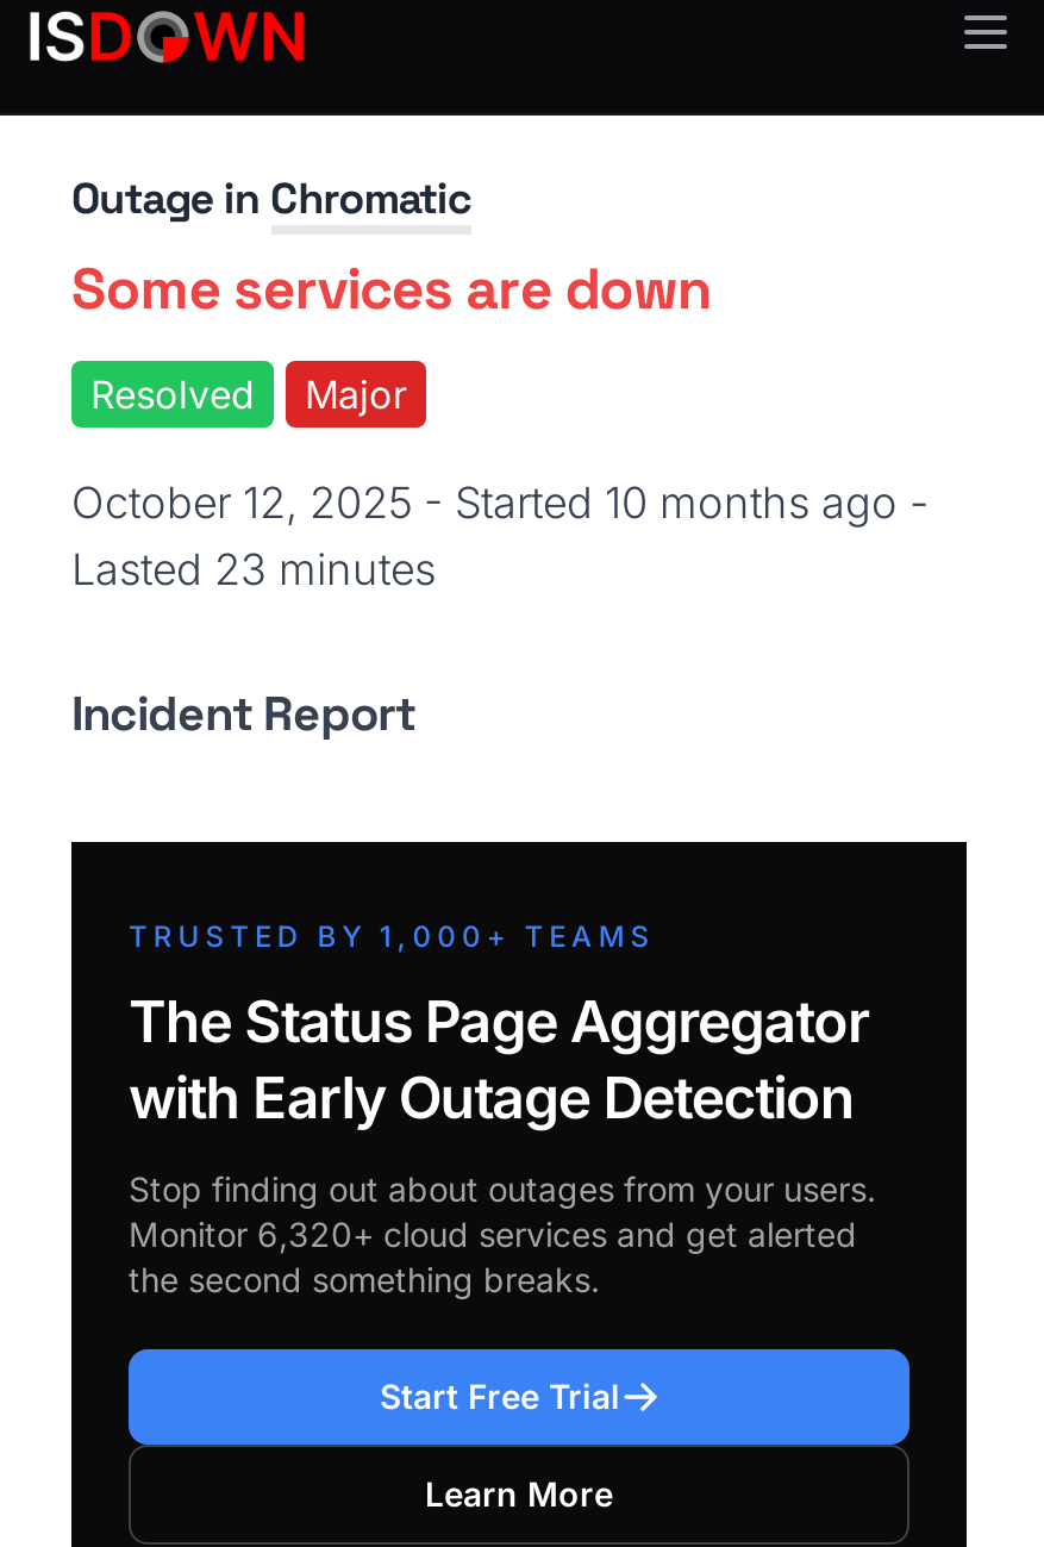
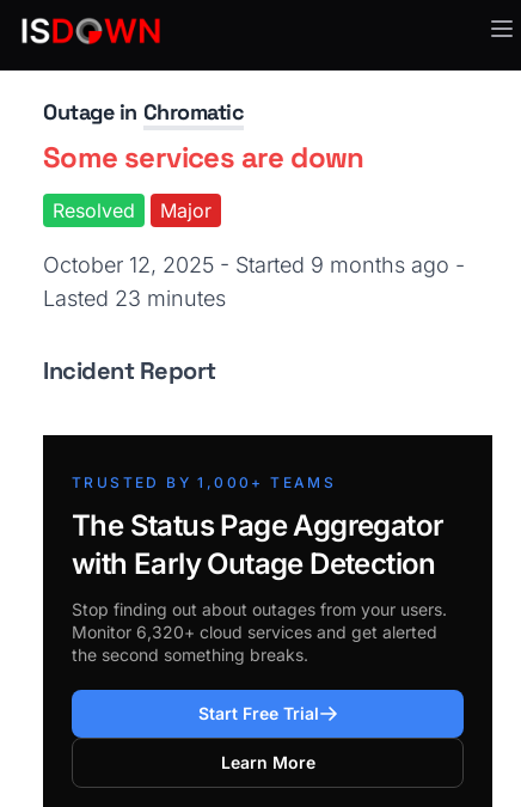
- October 12, 2025 - Started 10 months ago -
+ October 12, 2025 - Started 9 months ago -
